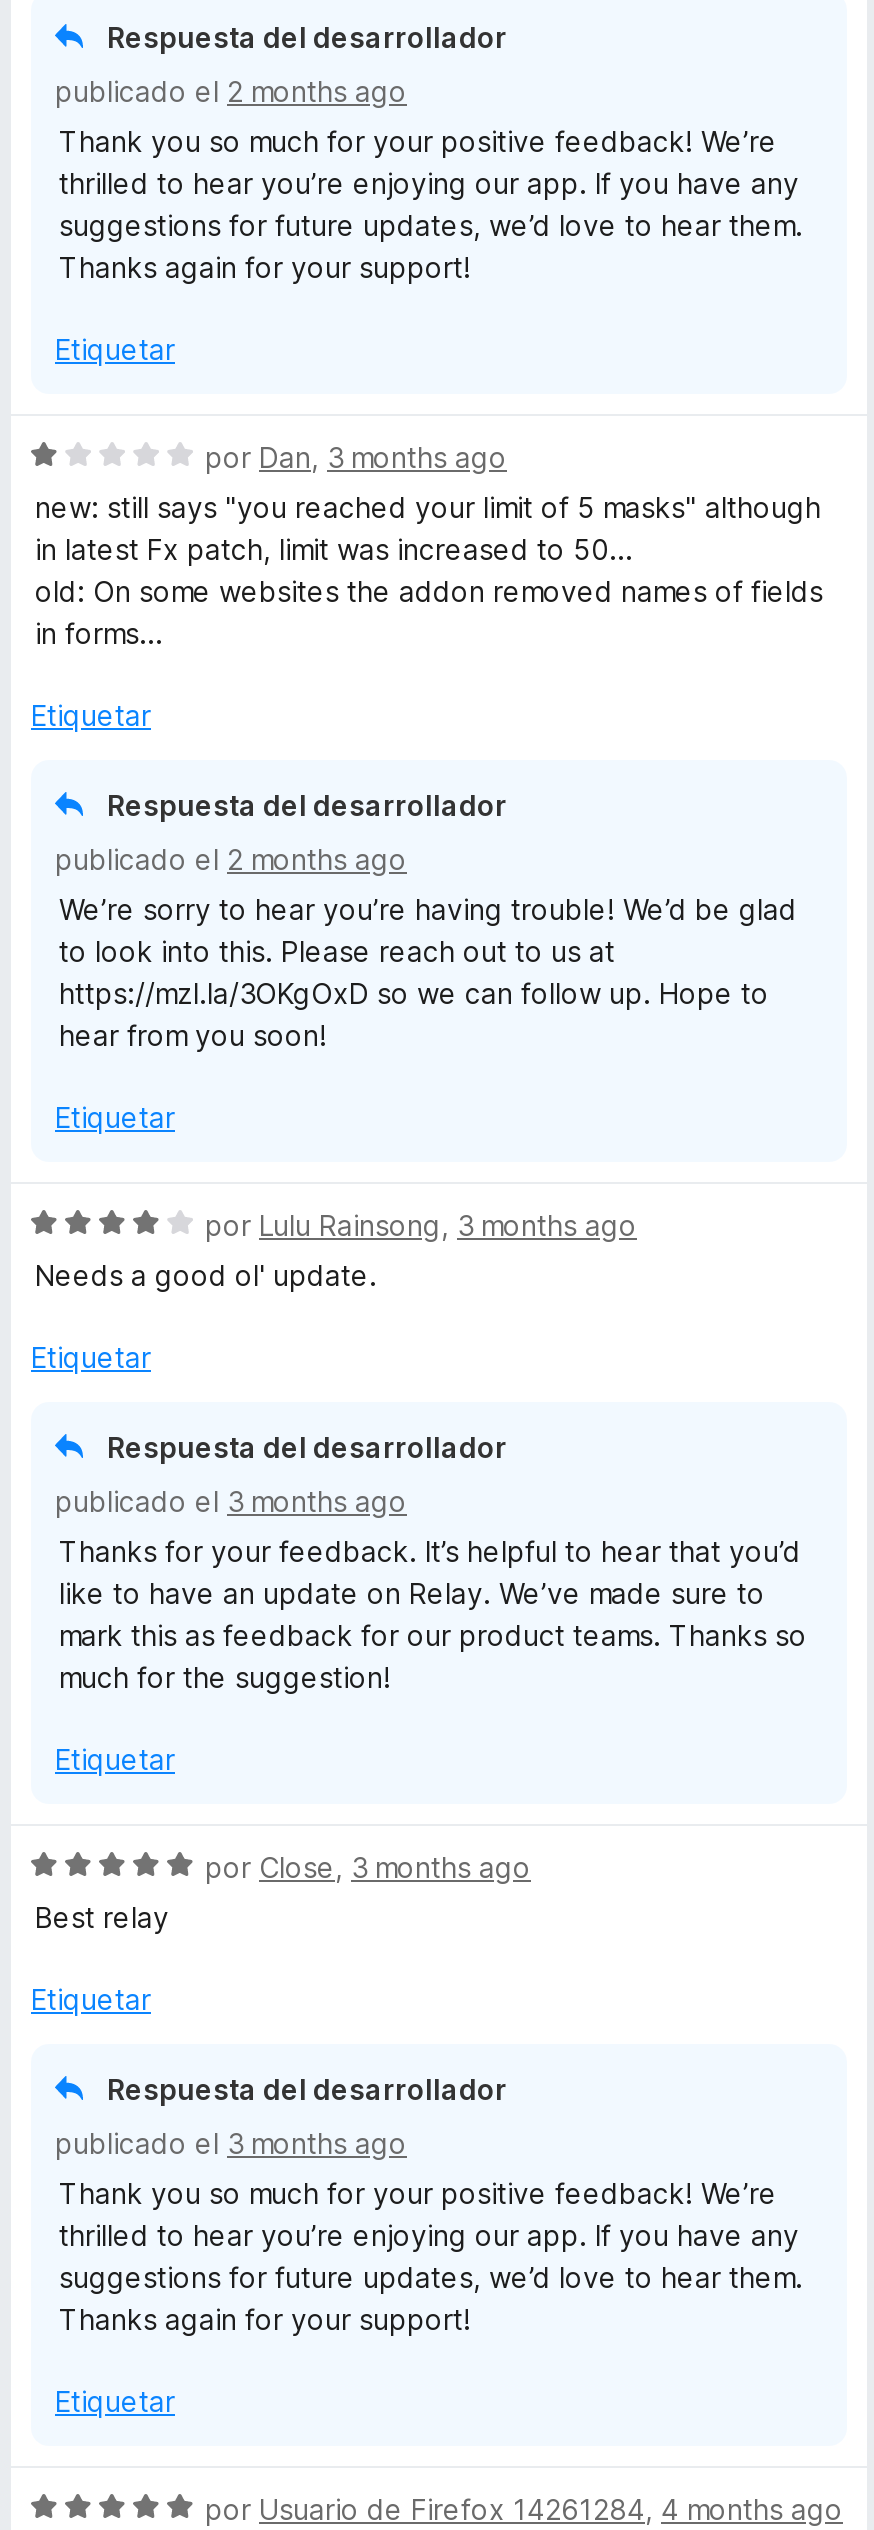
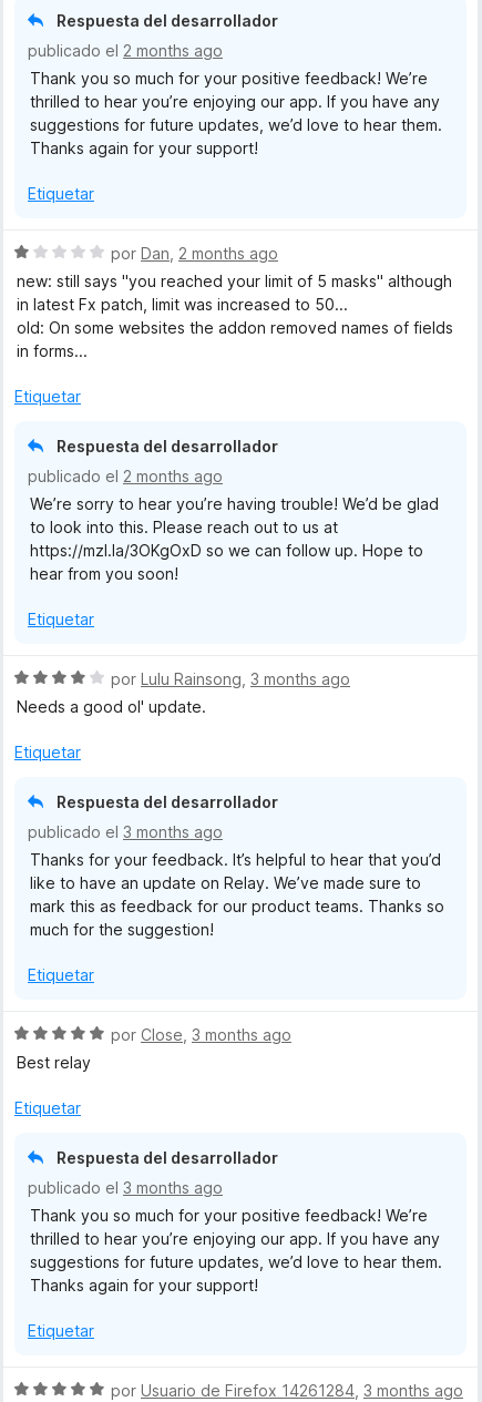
- por Dan, 3 months ago
+ por Dan, 2 months ago

- por Usuario de Firefox 14261284, 4 months ago
+ por Usuario de Firefox 14261284, 3 months ago
